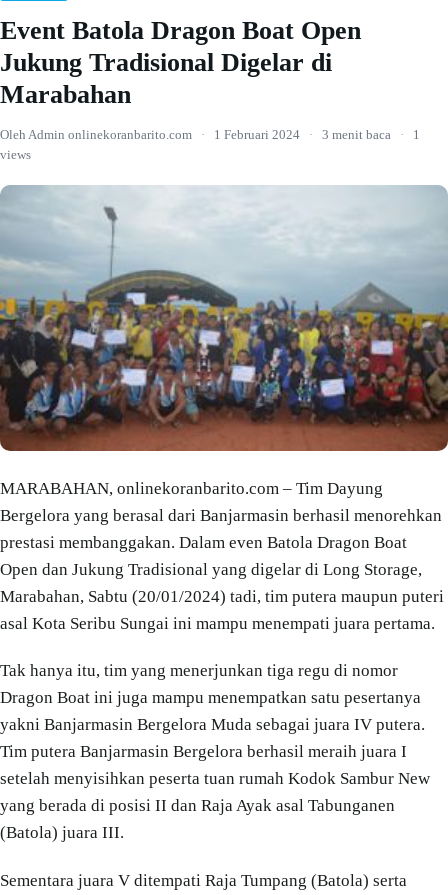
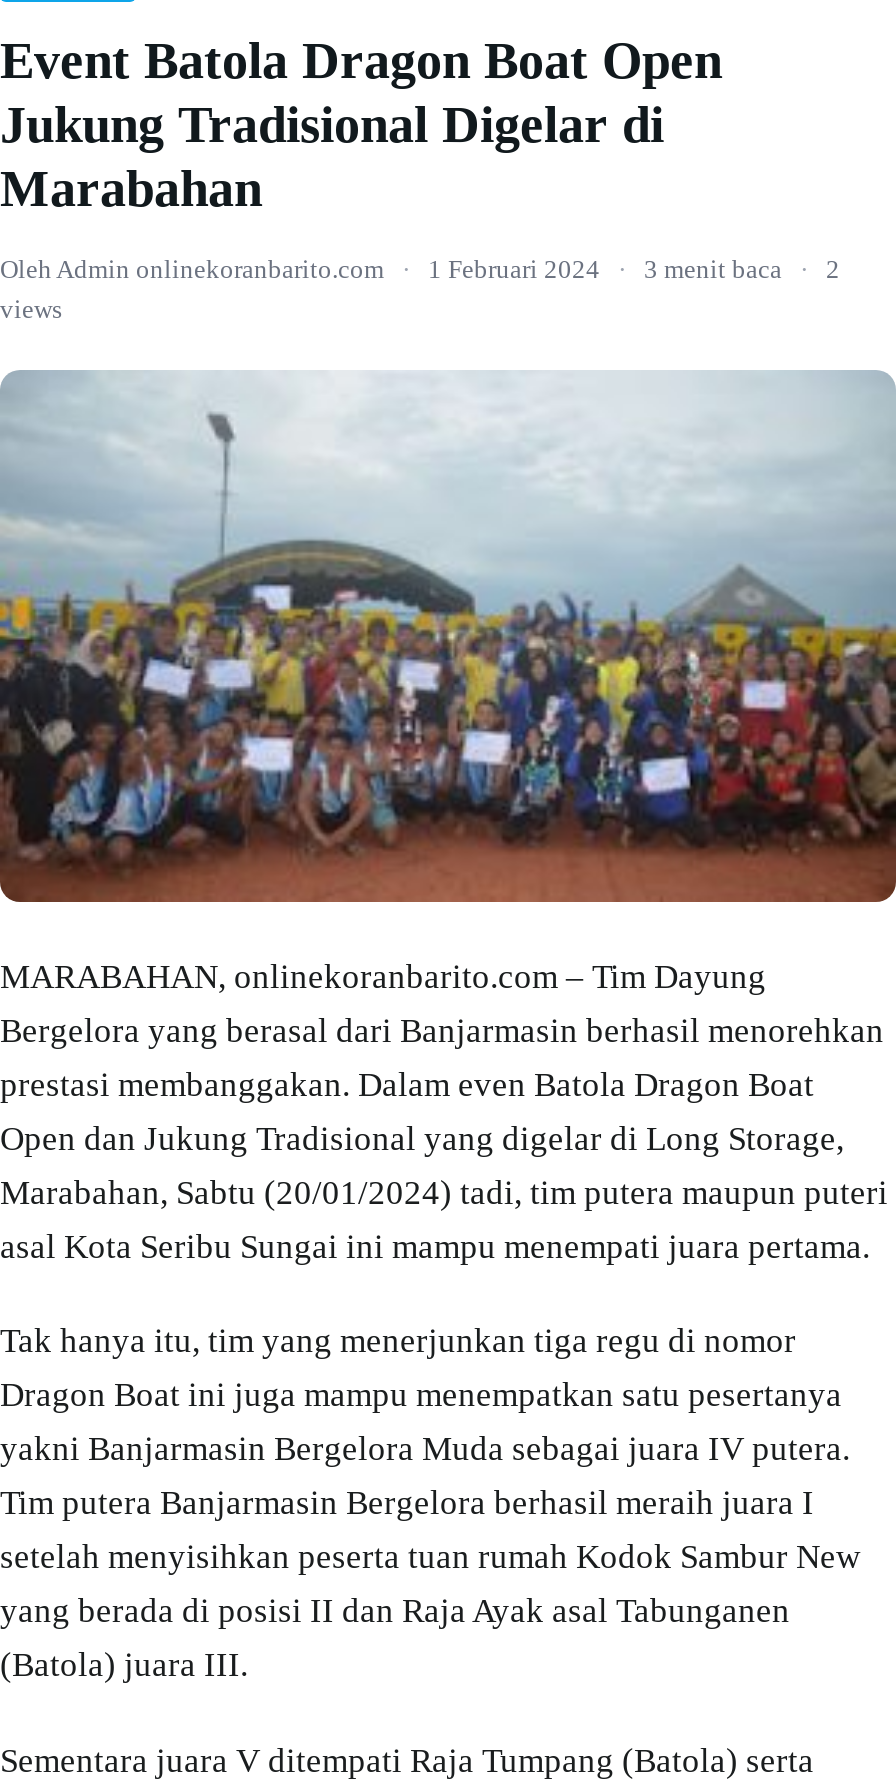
- Oleh Admin onlinekoranbarito.com · 1 Februari 2024 · 3 menit baca · 1
+ Oleh Admin onlinekoranbarito.com · 1 Februari 2024 · 3 menit baca · 2
